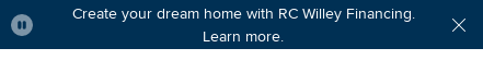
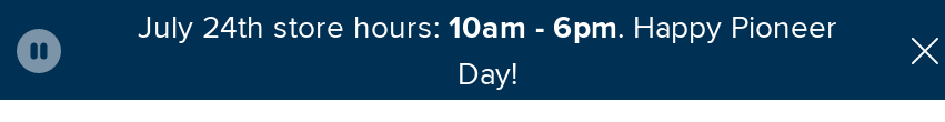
- Create your dream home with RC Willey Financing.
- Learn more.
+ July 24th store hours: 10am - 6pm. Happy Pioneer
+ Day!
